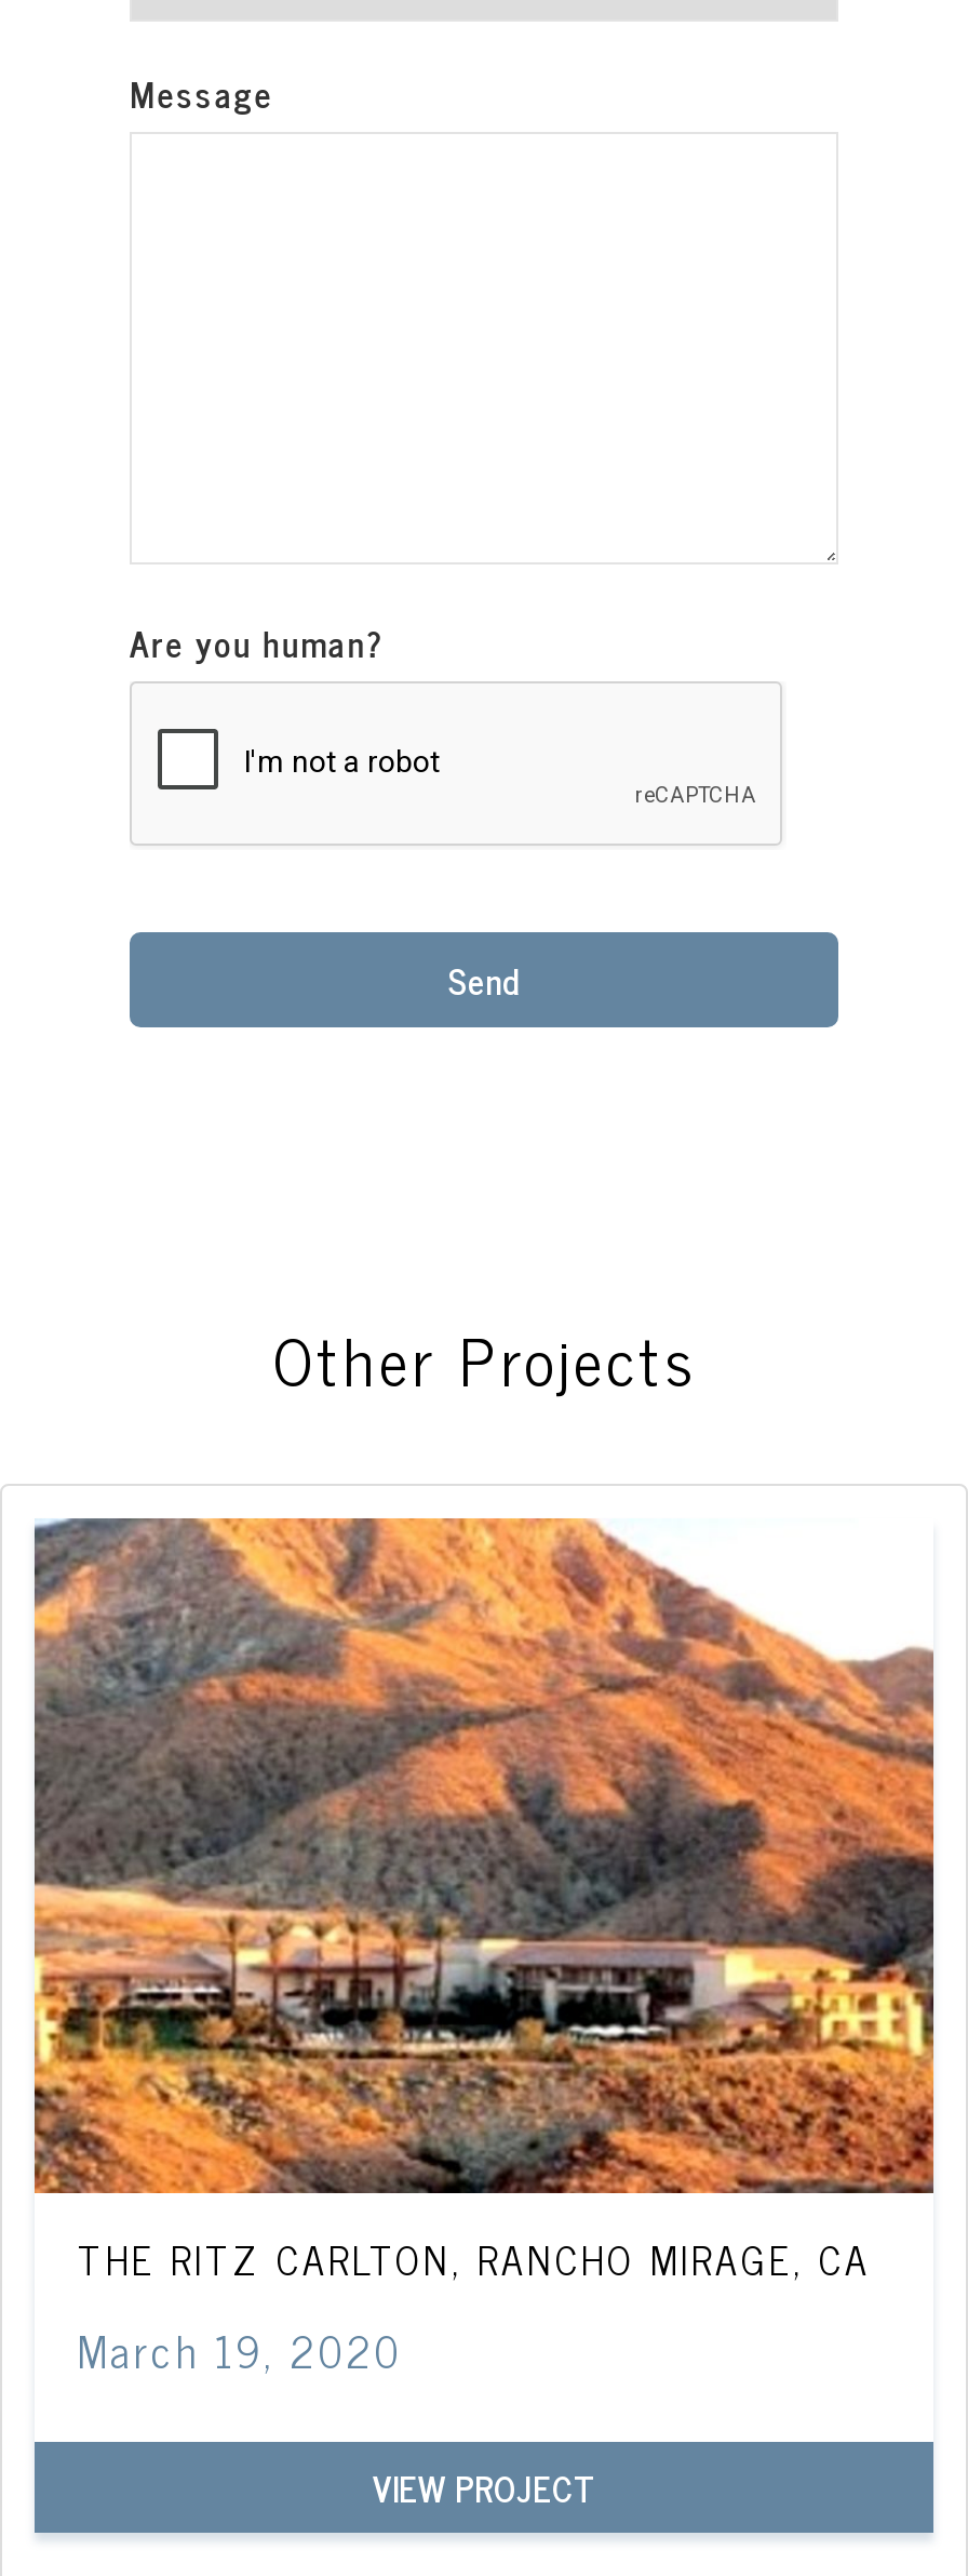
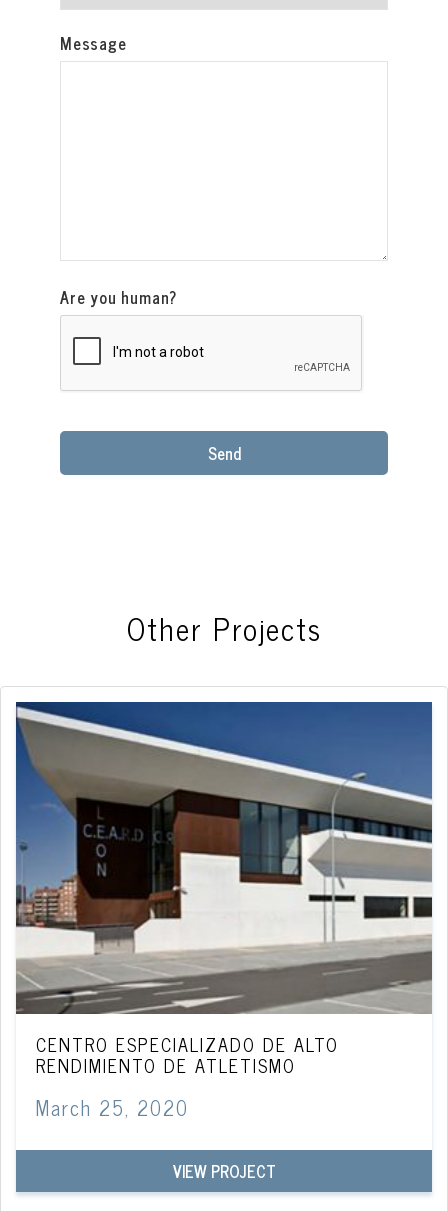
- [image]
- THE RITZ CARLTON, RANCHO MIRAGE, CA
- March 19, 2020
+ [image]
+ CENTRO ESPECIALIZADO DE ALTO
+ RENDIMIENTO DE ATLETISMO
+ March 25, 2020
